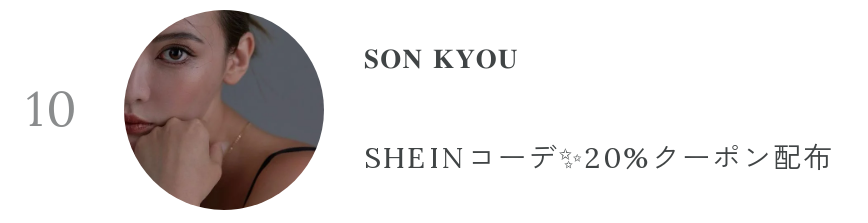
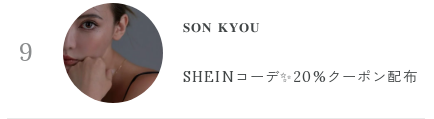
- 10
+ 9
